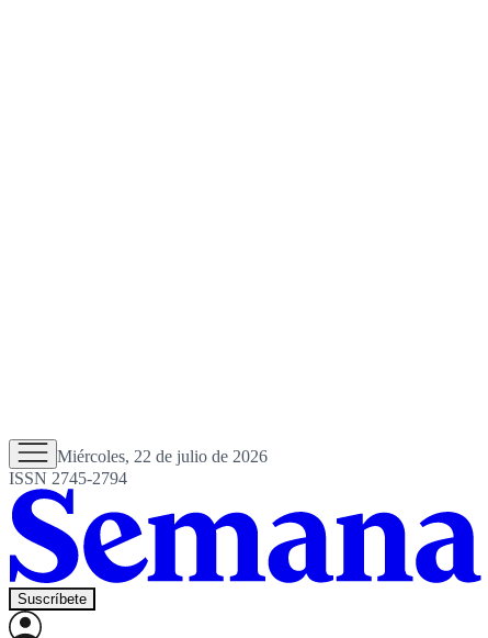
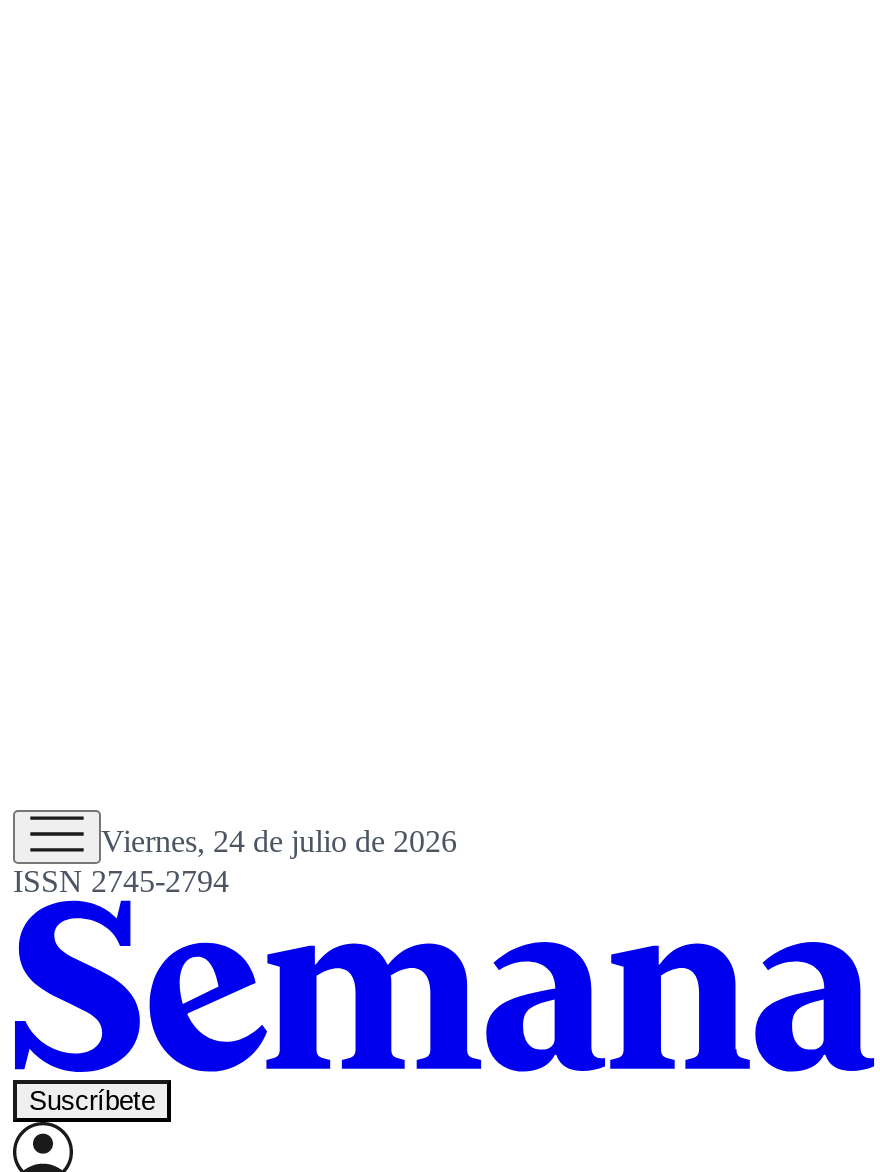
- Miércoles, 22 de julio de 2026
+ Viernes, 24 de julio de 2026
